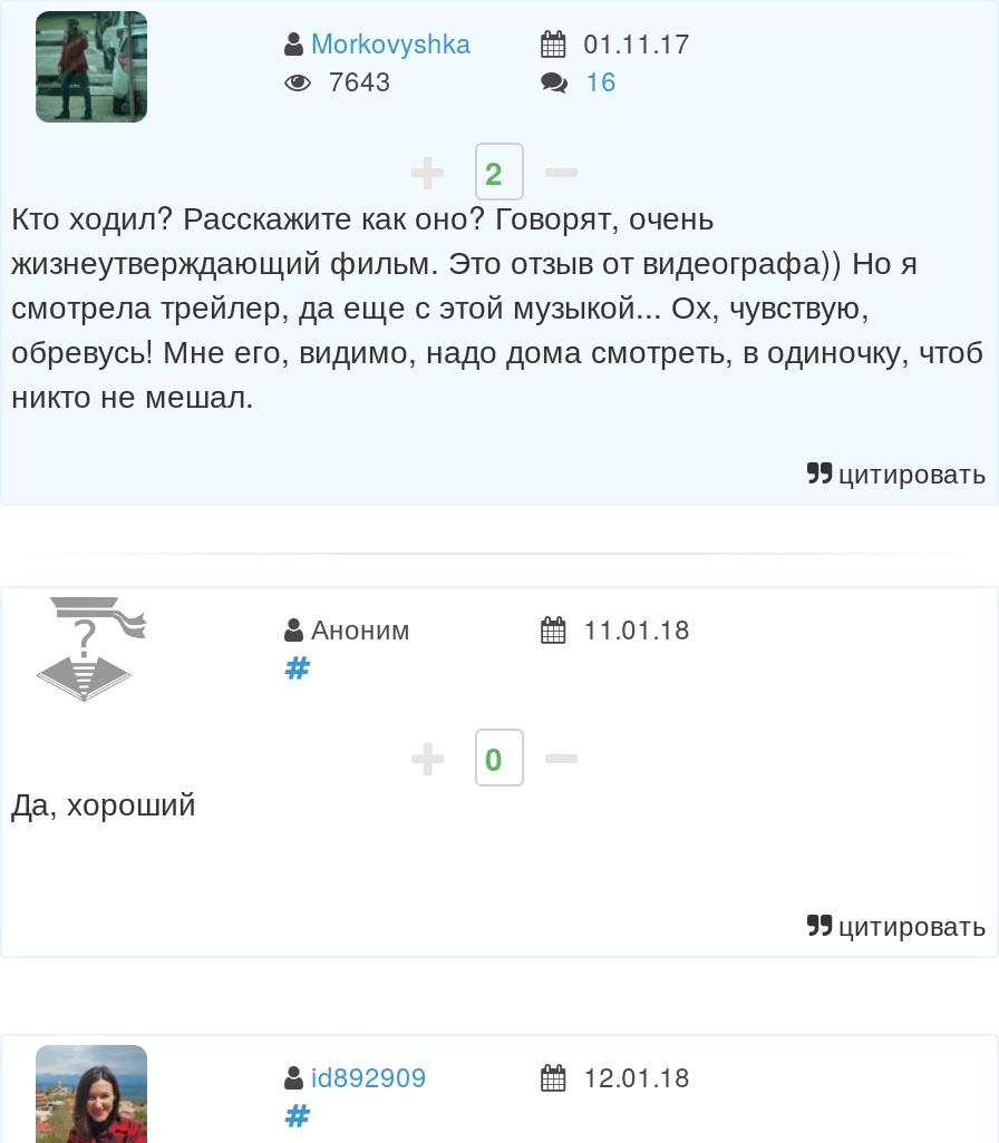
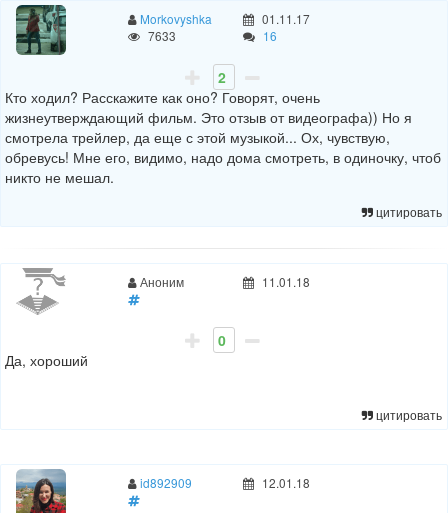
- 7643
+ 7633
